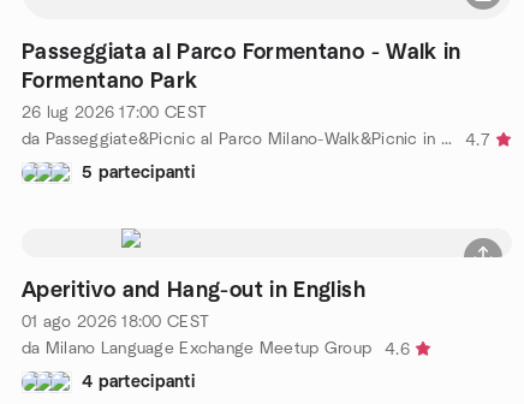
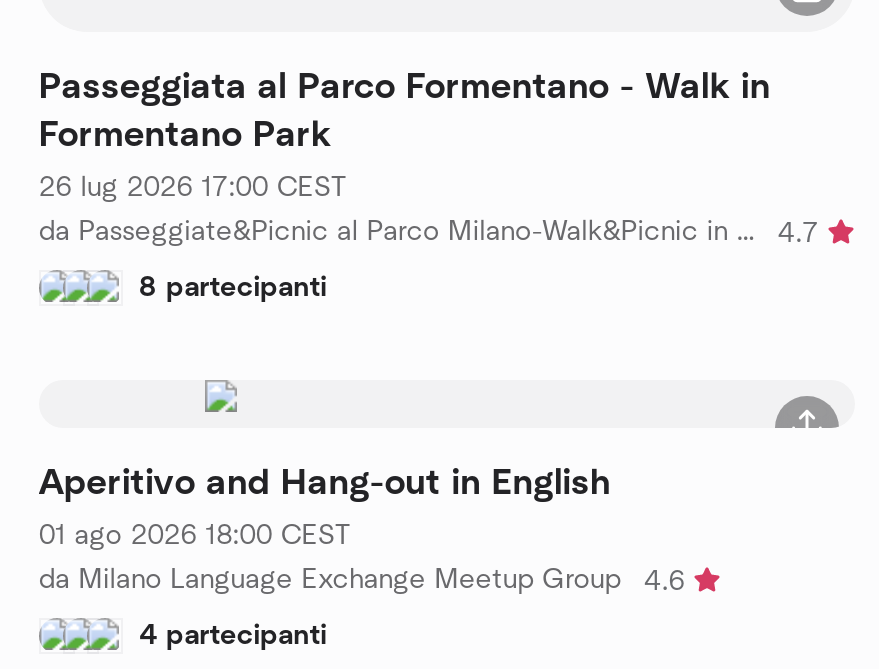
- 5 partecipanti
+ 8 partecipanti
